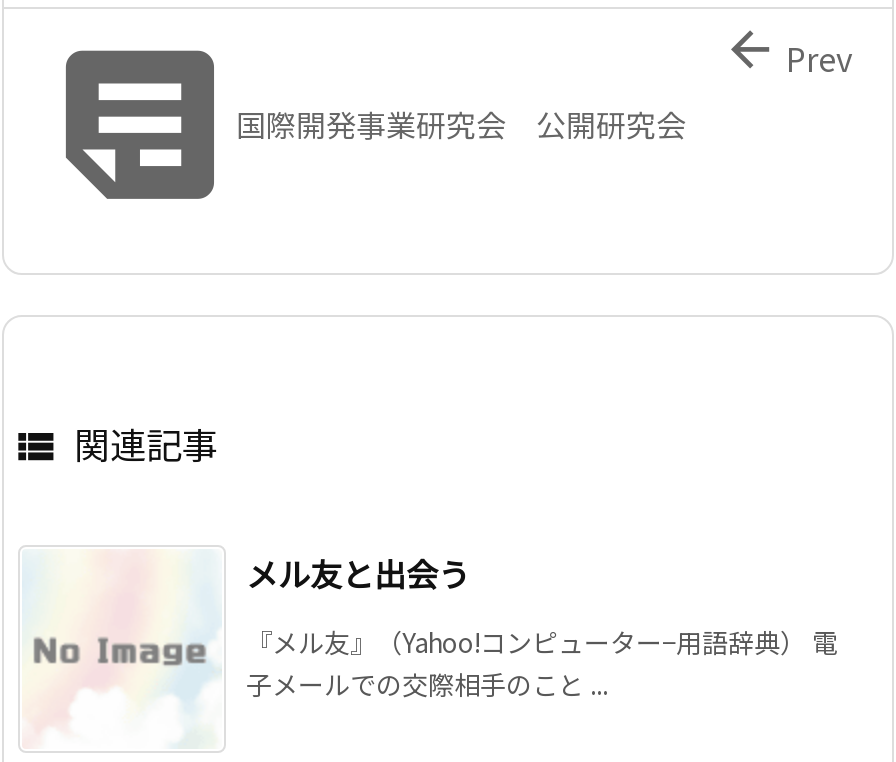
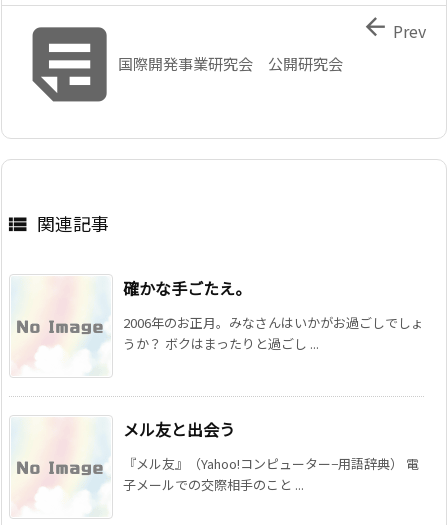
+ 確かな手ごたえ。
+ 2006年のお正月。みなさんはいかがお過ごしでしょ
+ うか？ ボクはまったりと過ごし ...
